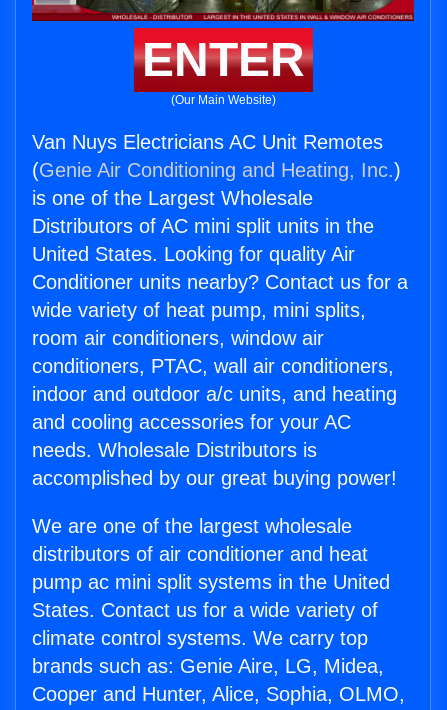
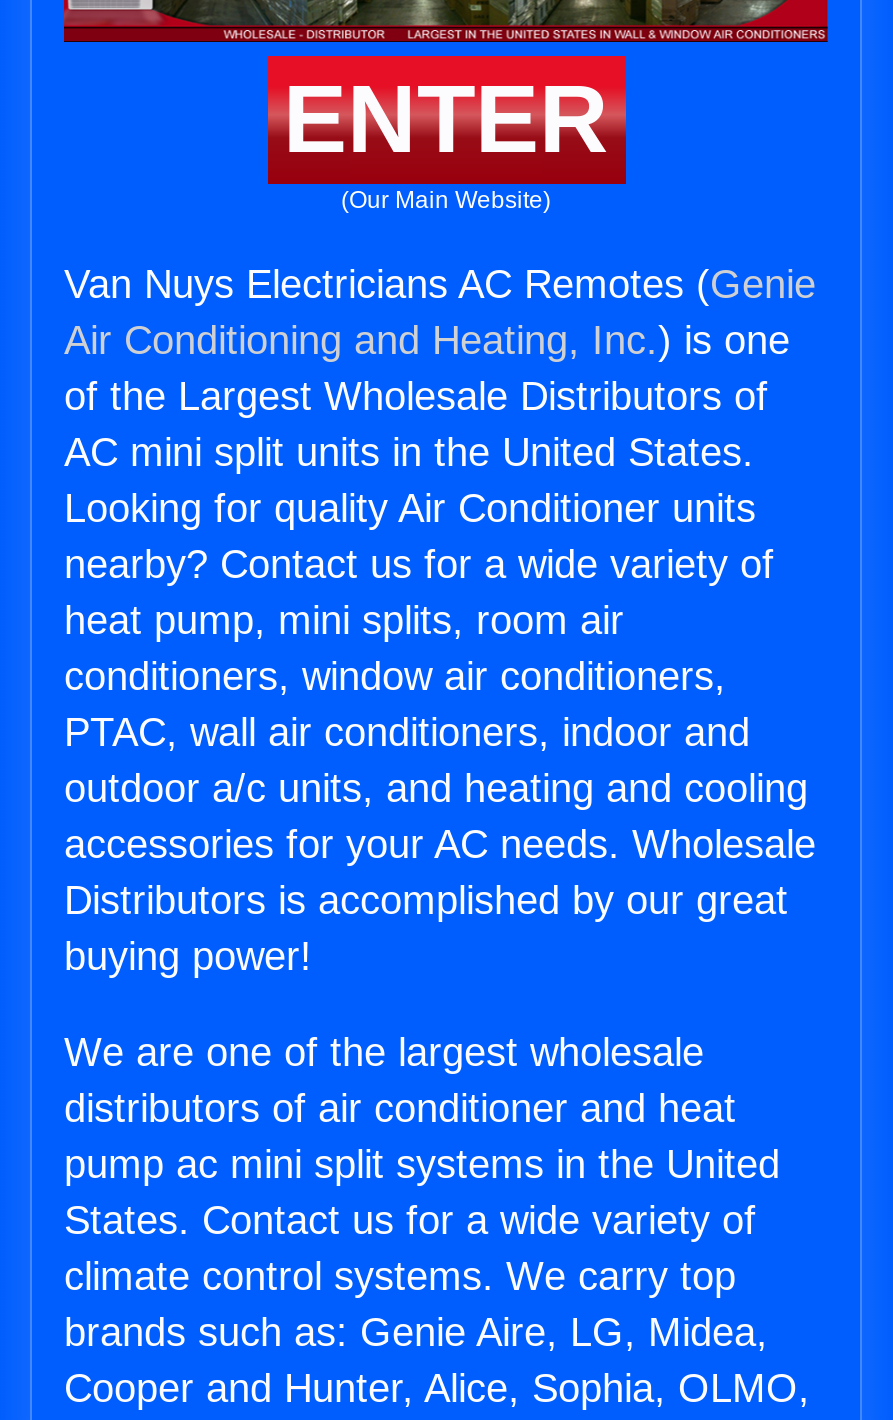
- Van Nuys Electricians AC Unit Remotes
- (Genie Air Conditioning and Heating, Inc.)
- is one of the Largest Wholesale
- Distributors of AC mini split units in the
- United States. Looking for quality Air
- Conditioner units nearby? Contact us for a
- wide variety of heat pump, mini splits,
- room air conditioners, window air
- conditioners, PTAC, wall air conditioners,
- indoor and outdoor a/c units, and heating
- and cooling accessories for your AC
- needs. Wholesale Distributors is
- accomplished by our great buying power!
+ Van Nuys Electricians AC Remotes (Genie
+ Air Conditioning and Heating, Inc.) is one
+ of the Largest Wholesale Distributors of
+ AC mini split units in the United States.
+ Looking for quality Air Conditioner units
+ nearby? Contact us for a wide variety of
+ heat pump, mini splits, room air
+ conditioners, window air conditioners,
+ PTAC, wall air conditioners, indoor and
+ outdoor a/c units, and heating and cooling
+ accessories for your AC needs. Wholesale
+ Distributors is accomplished by our great
+ buying power!
